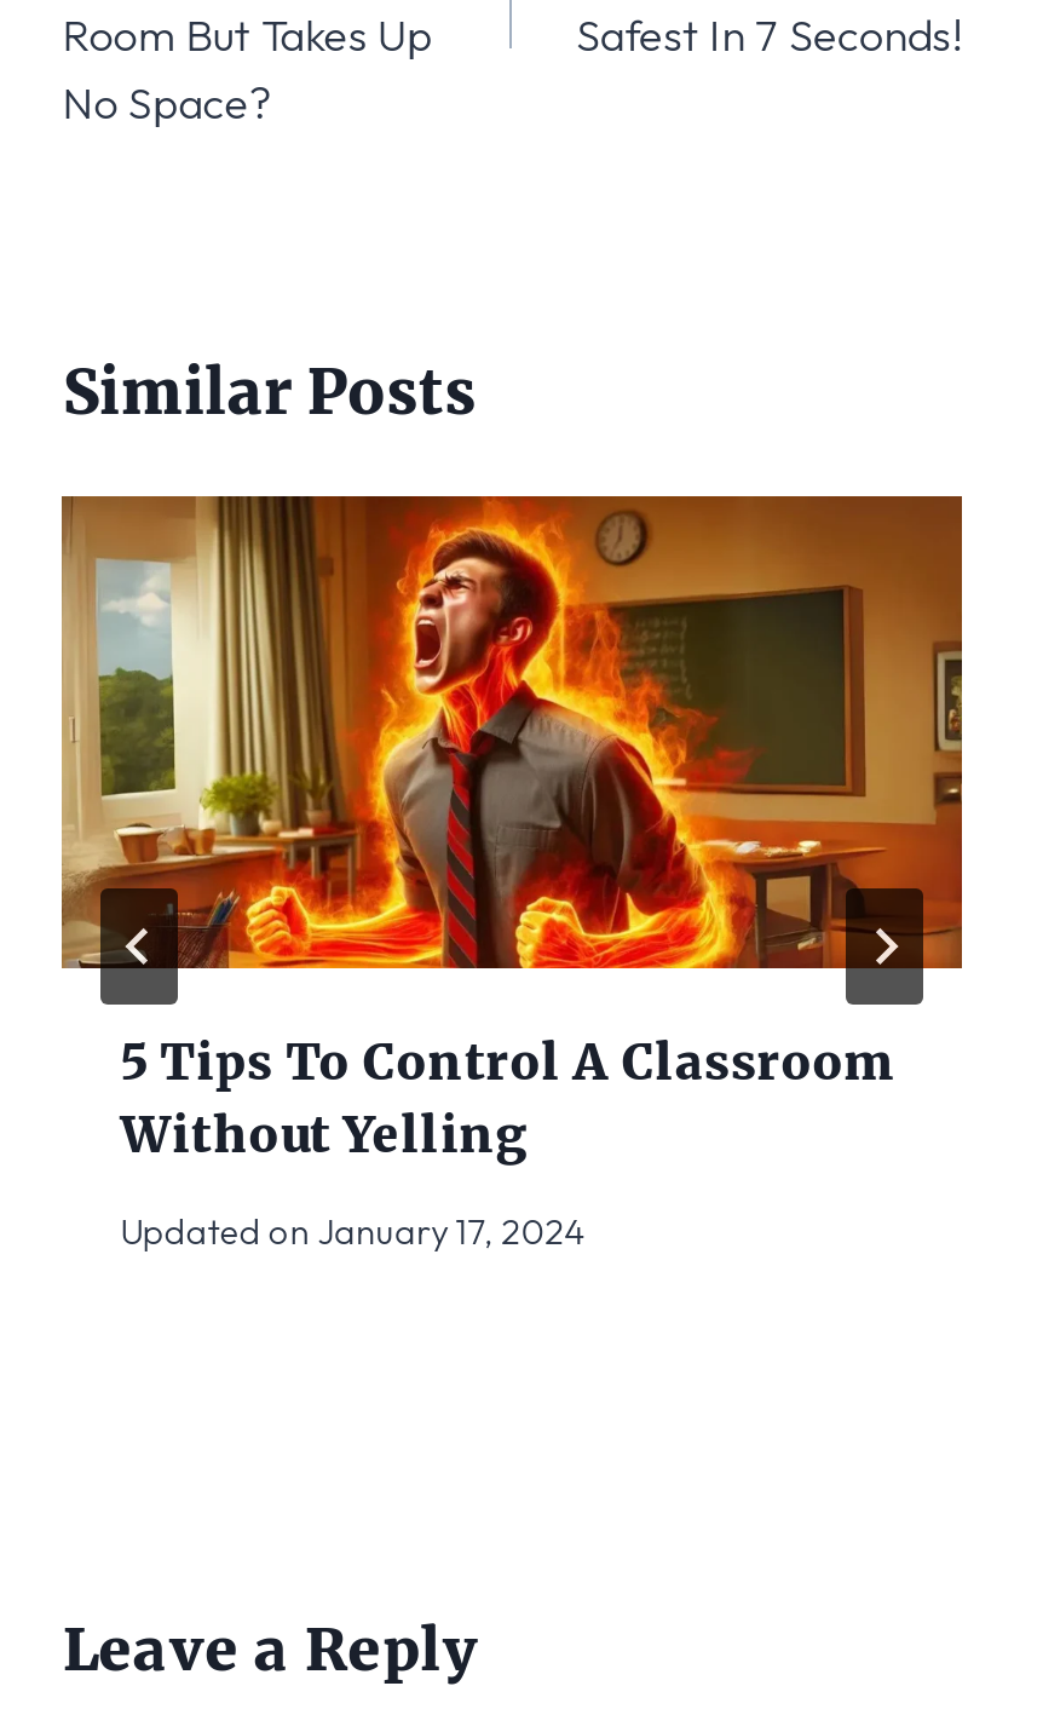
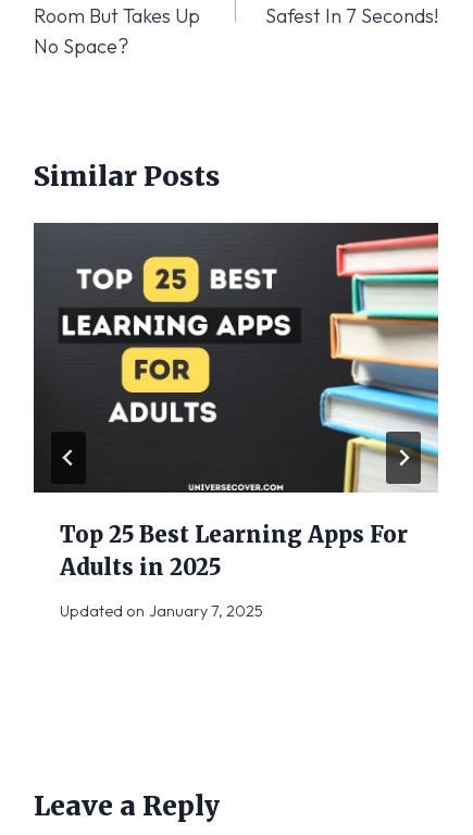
- [image]
- 5 Tips To Control A Classroom
- Without Yelling
+ [image]
+ Top 25 Best Learning Apps For
+ Adults in 2025

- Updated on January 17, 2024
+ Updated on January 7, 2025
